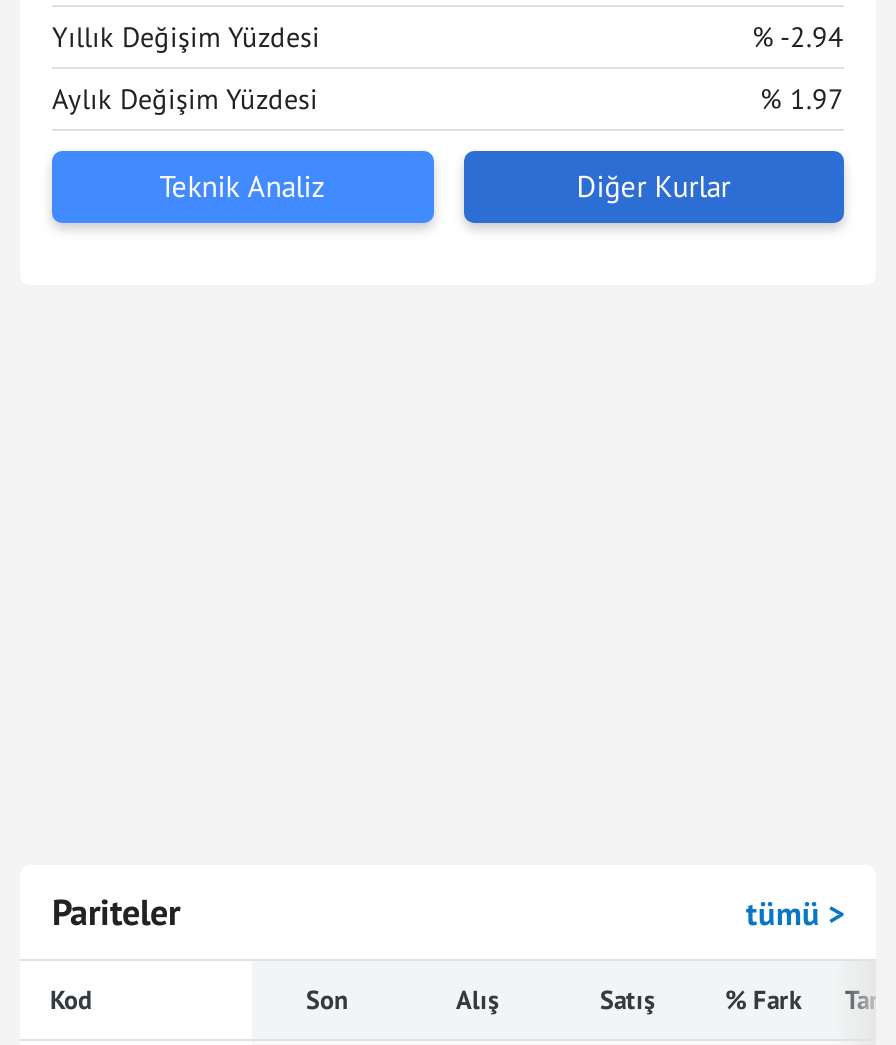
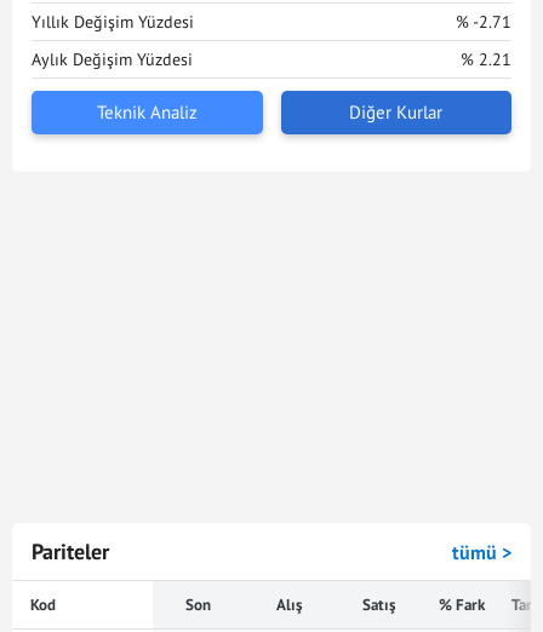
- % -2.94
+ % -2.71

- % 1.97
+ % 2.21
